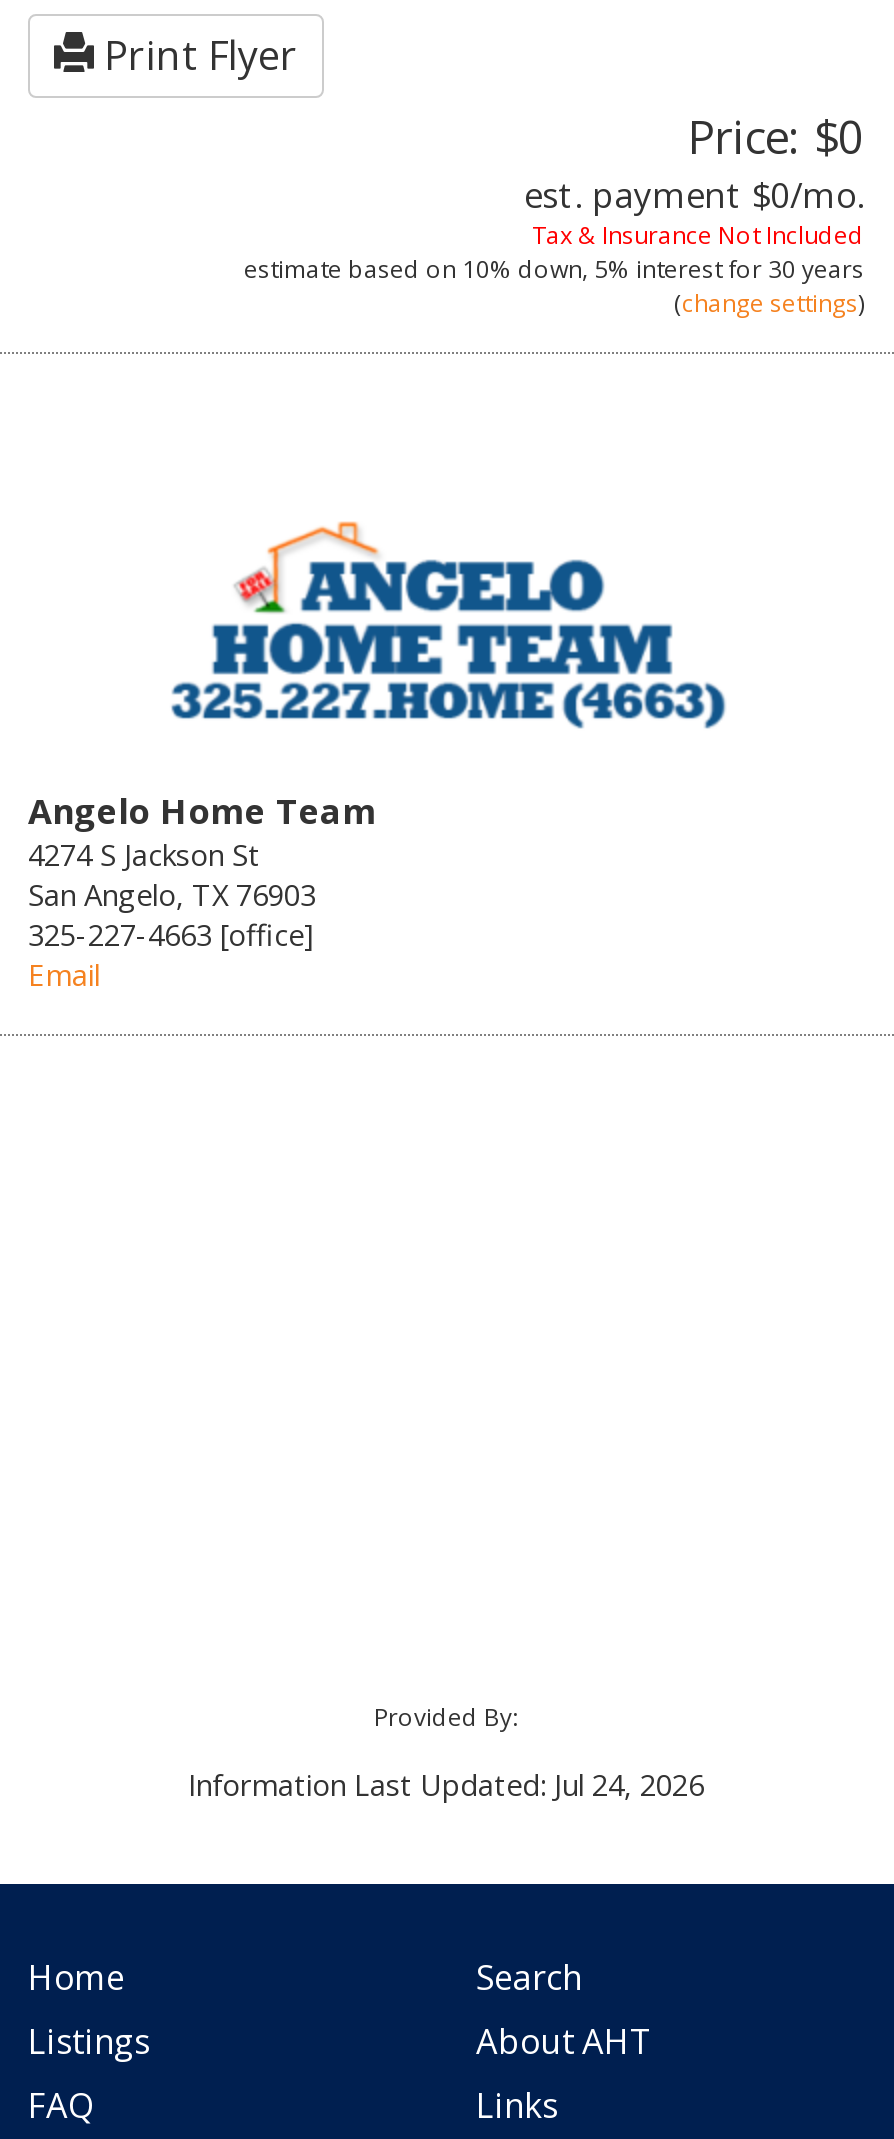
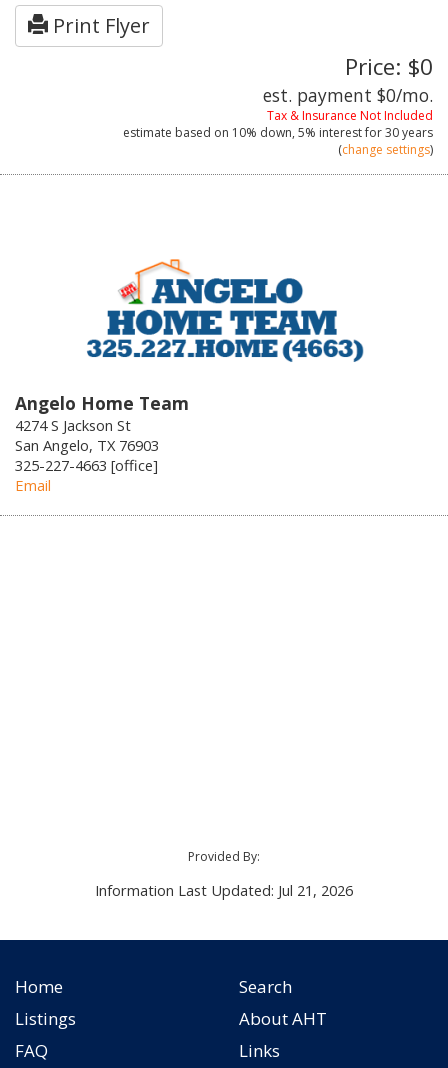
- Information Last Updated: Jul 24, 2026
+ Information Last Updated: Jul 21, 2026
